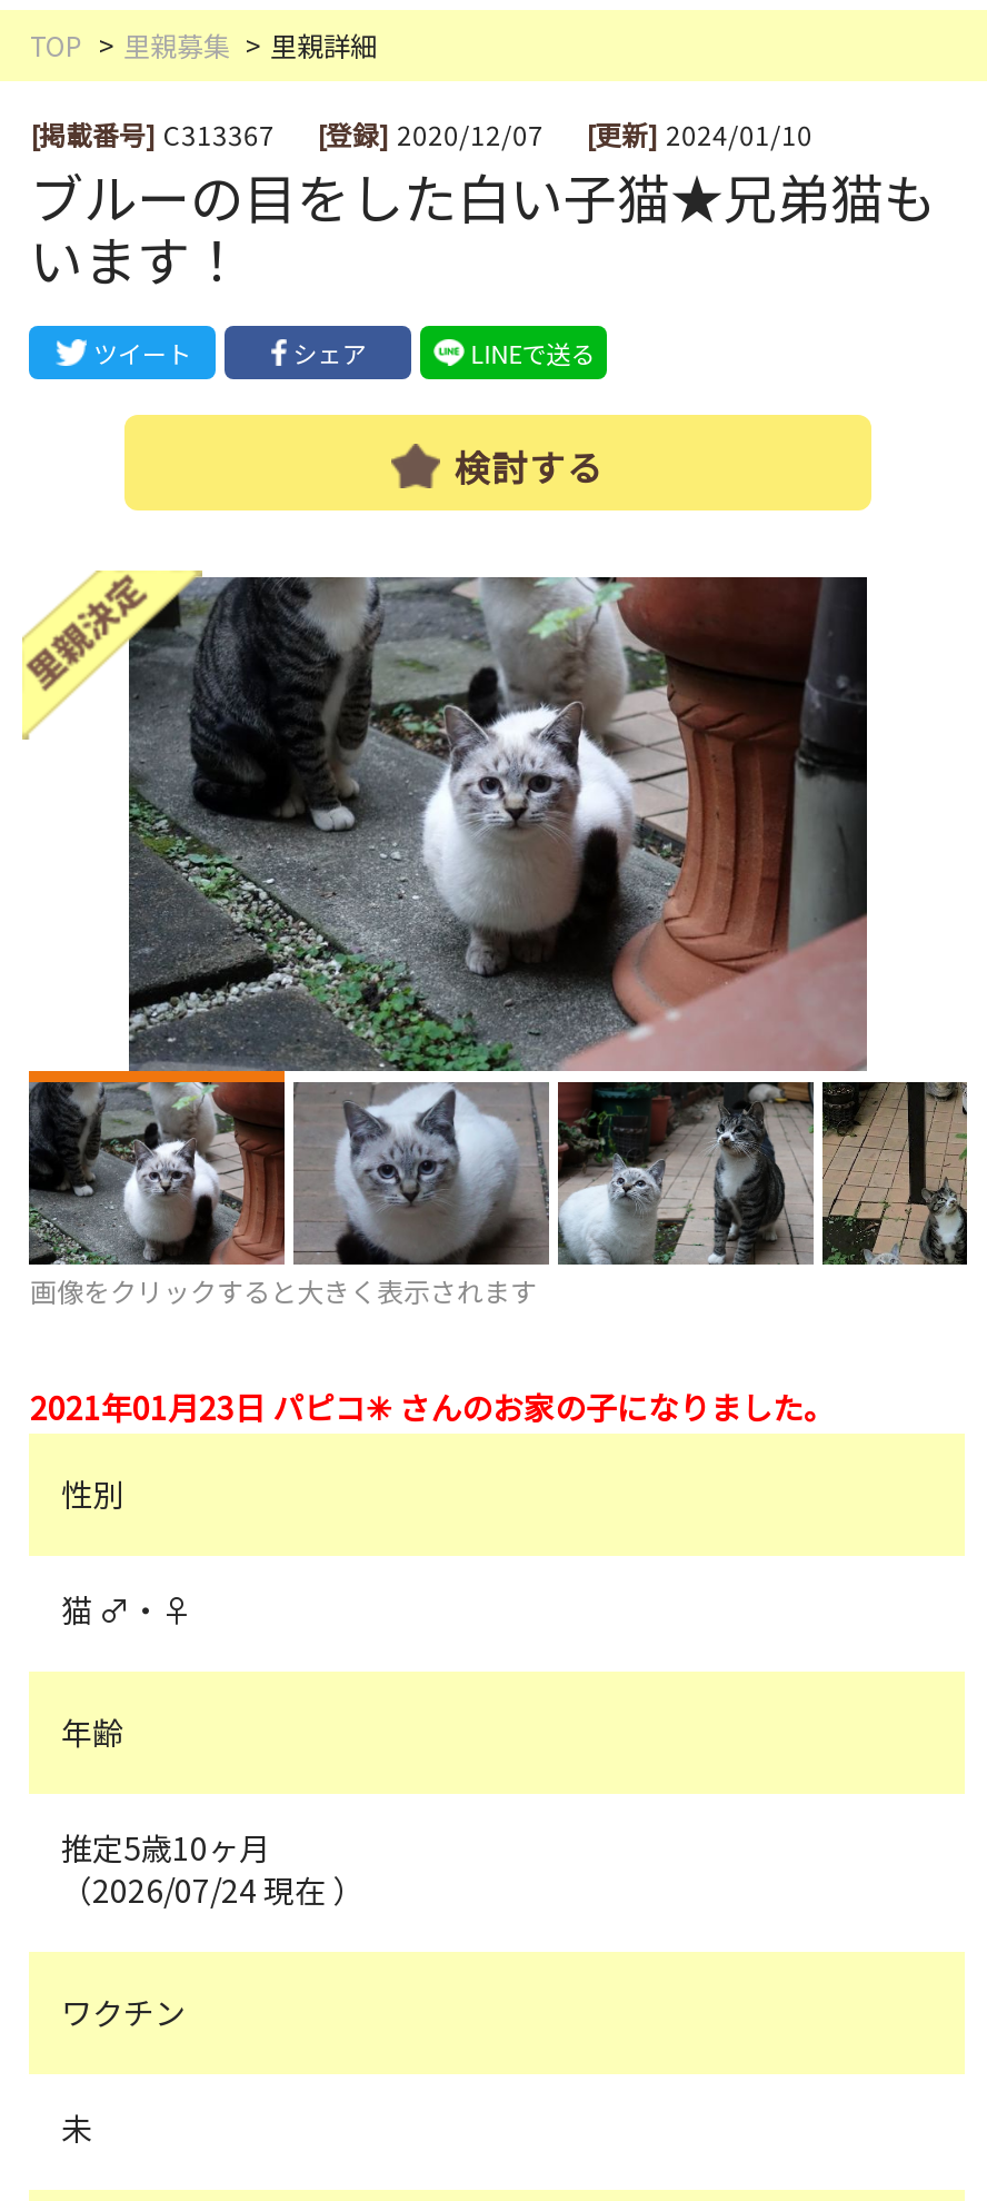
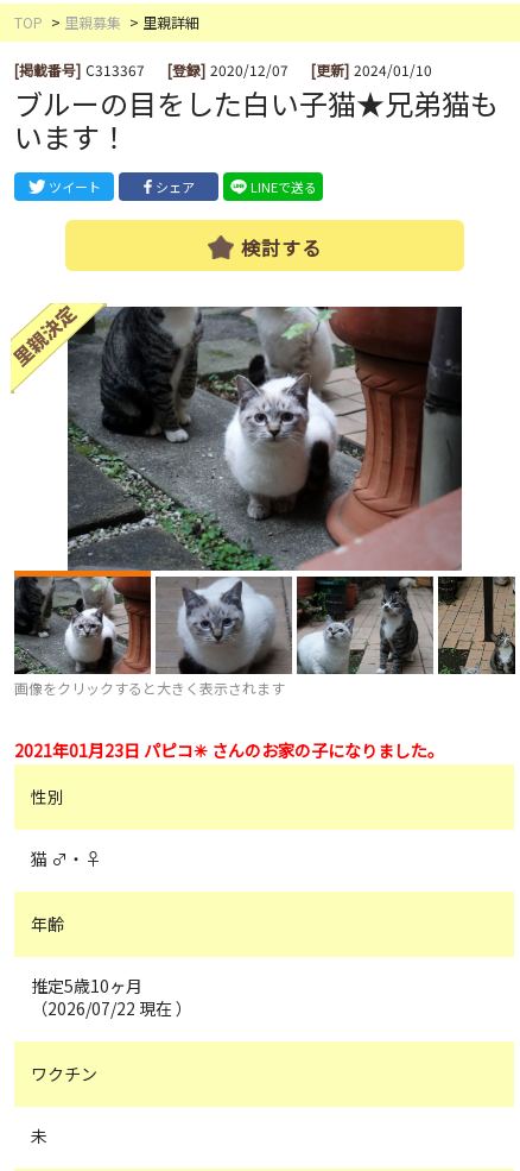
- （2026/07/24 現在 ）
+ （2026/07/22 現在 ）
